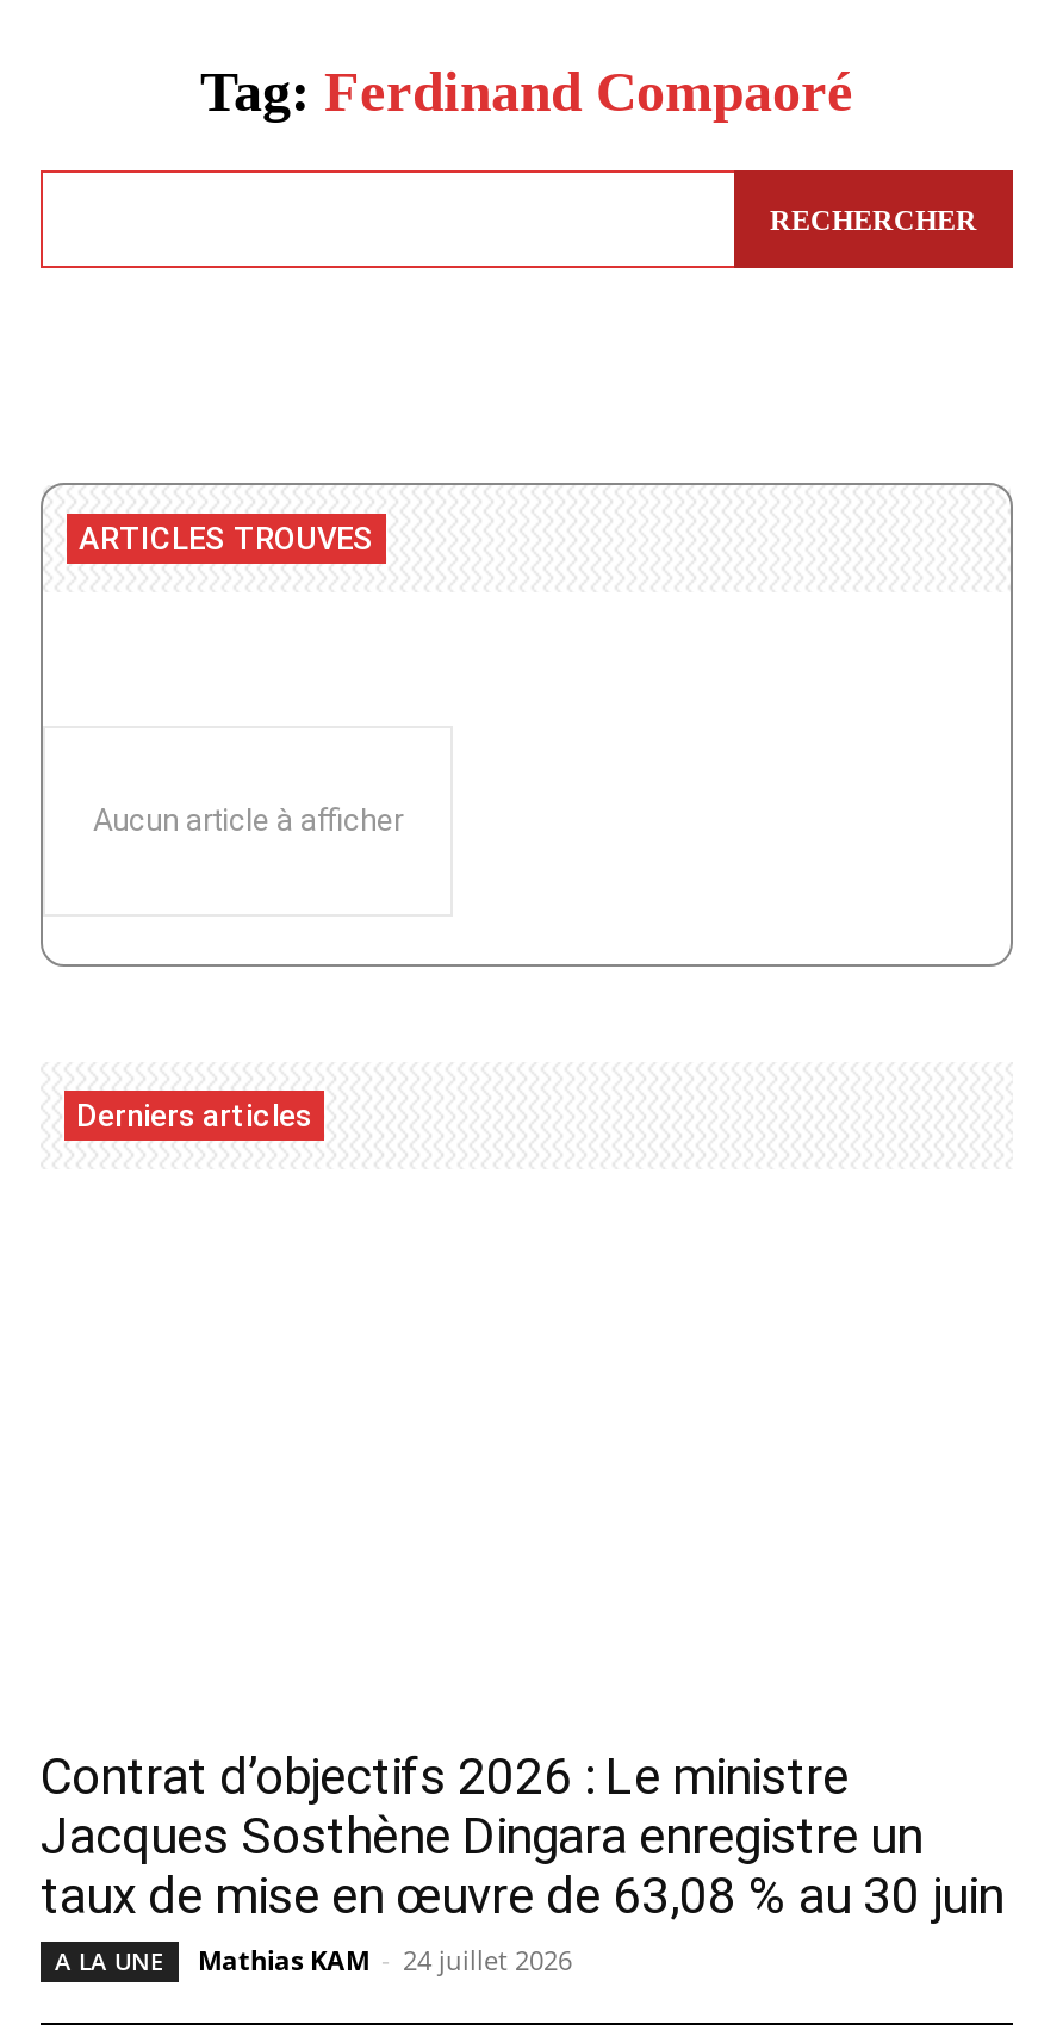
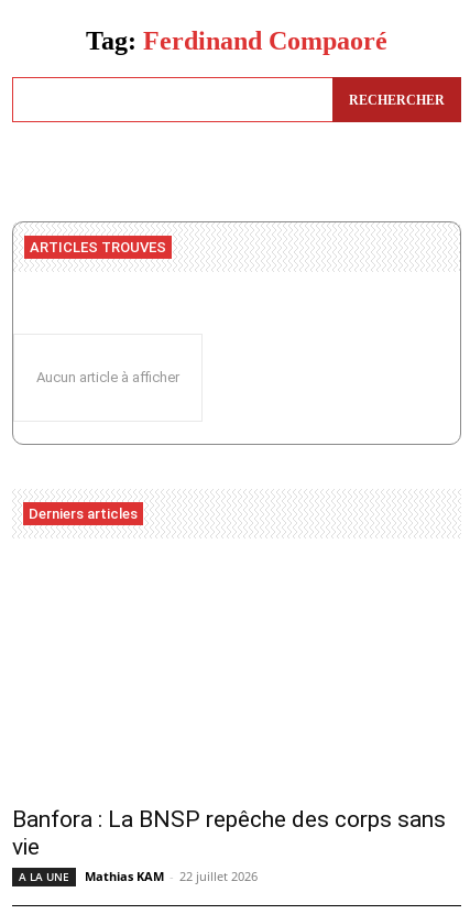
- Contrat d’objectifs 2026 : Le ministre
- Jacques Sosthène Dingara enregistre un
- taux de mise en œuvre de 63,08 % au 30 juin
+ Banfora : La BNSP repêche des corps sans
+ vie

- Mathias KAM - 24 juillet 2026
+ Mathias KAM - 22 juillet 2026
